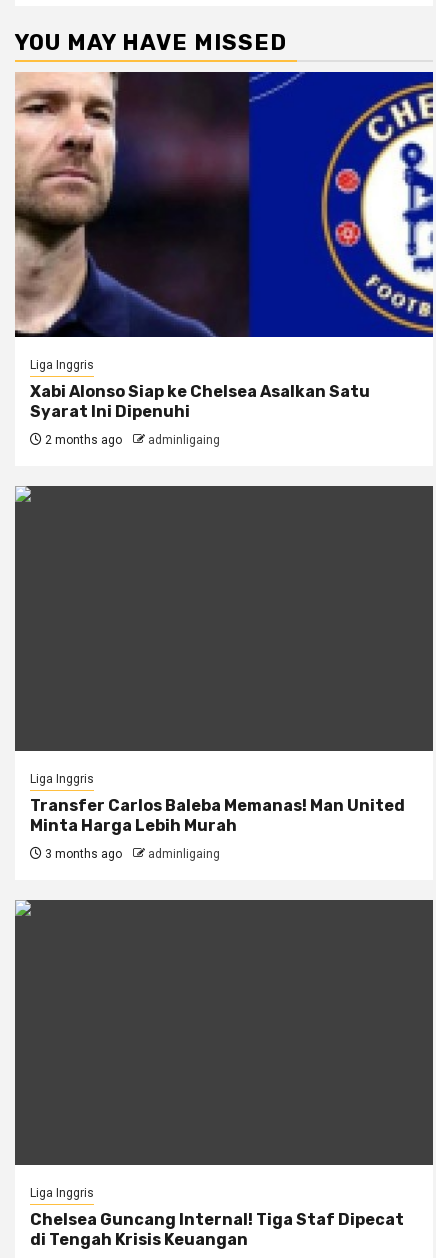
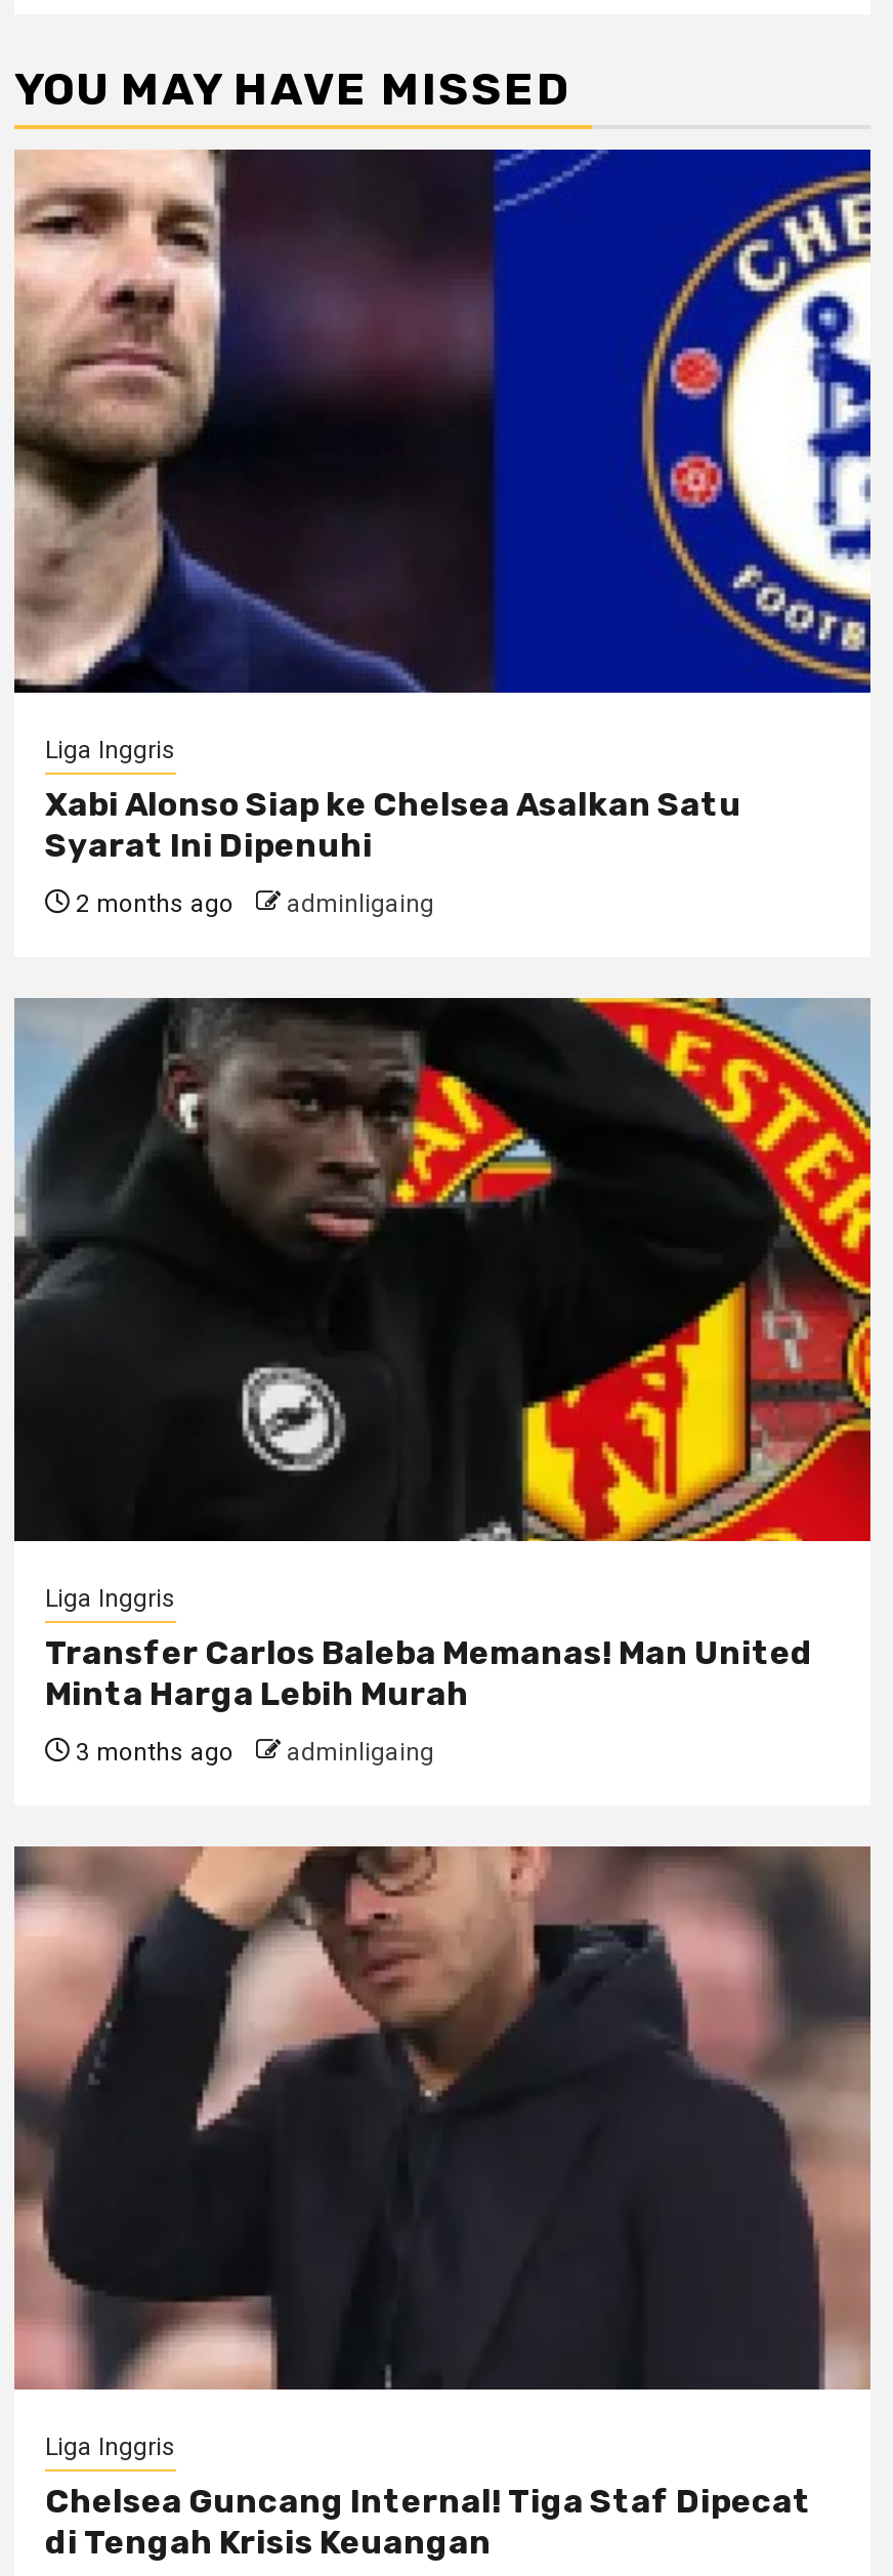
+ [image]

+ [image]
